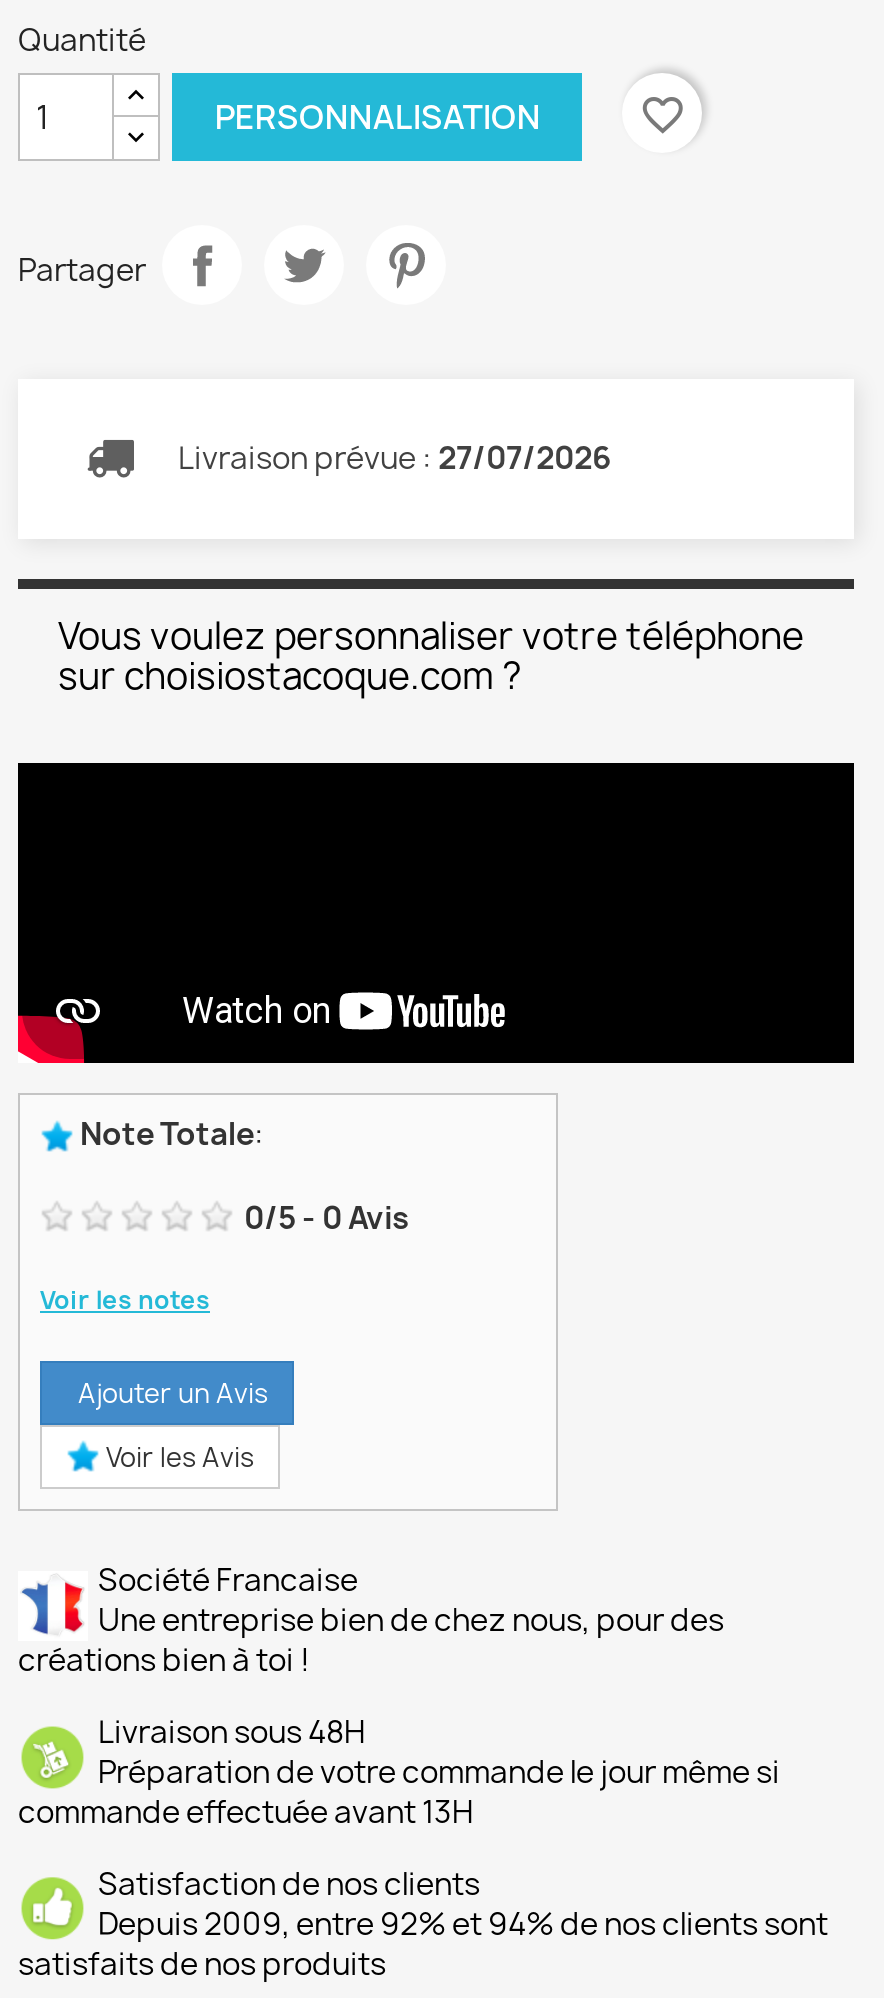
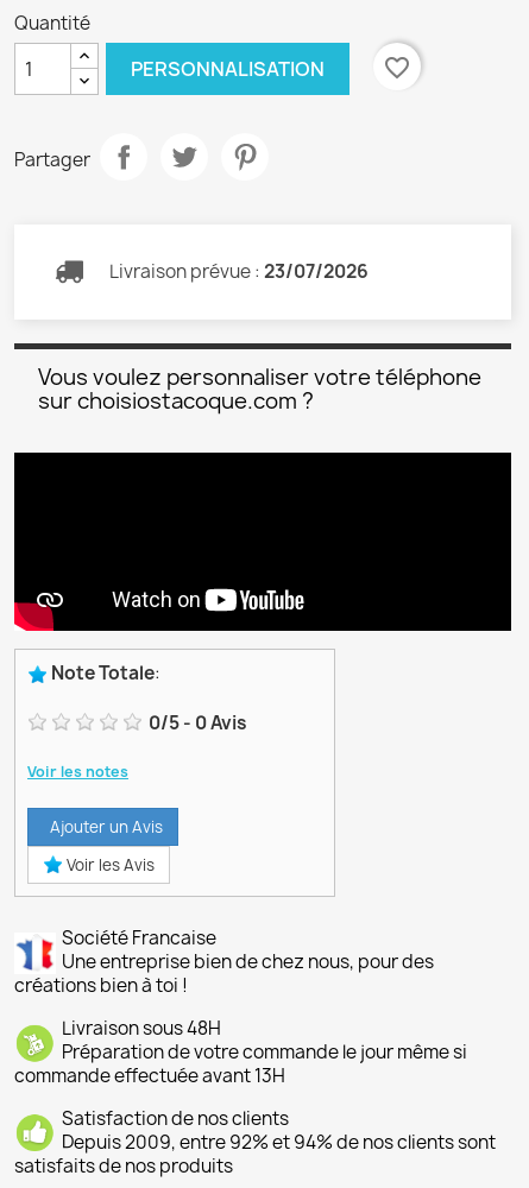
- Livraison prévue : 27/07/2026
+ Livraison prévue : 23/07/2026
